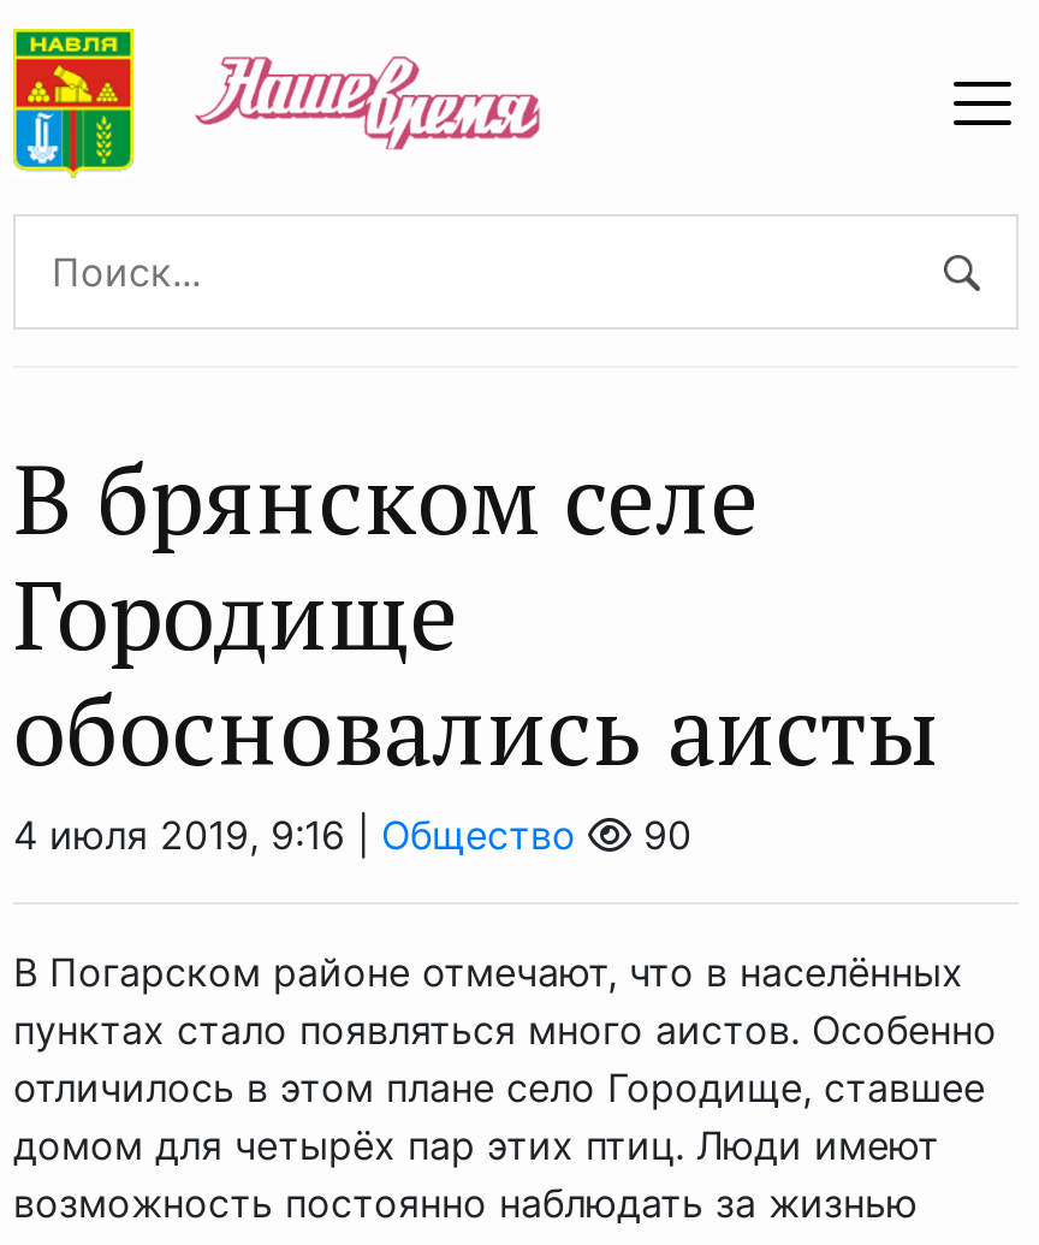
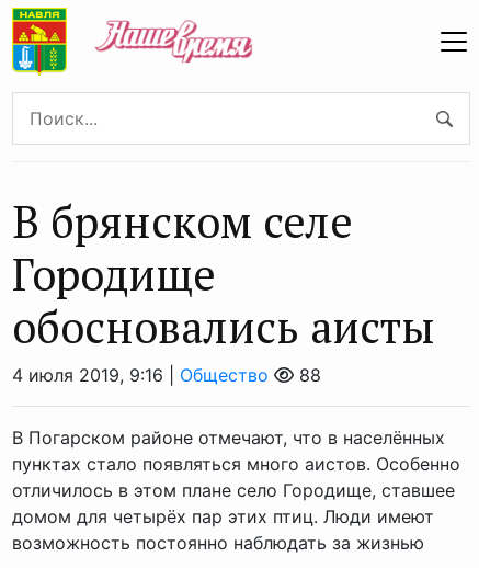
- 90
+ 88
